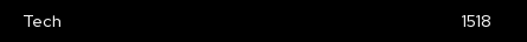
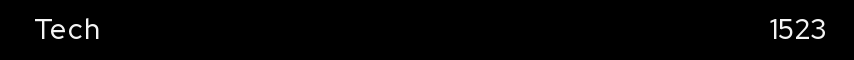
- 1518
+ 1523
